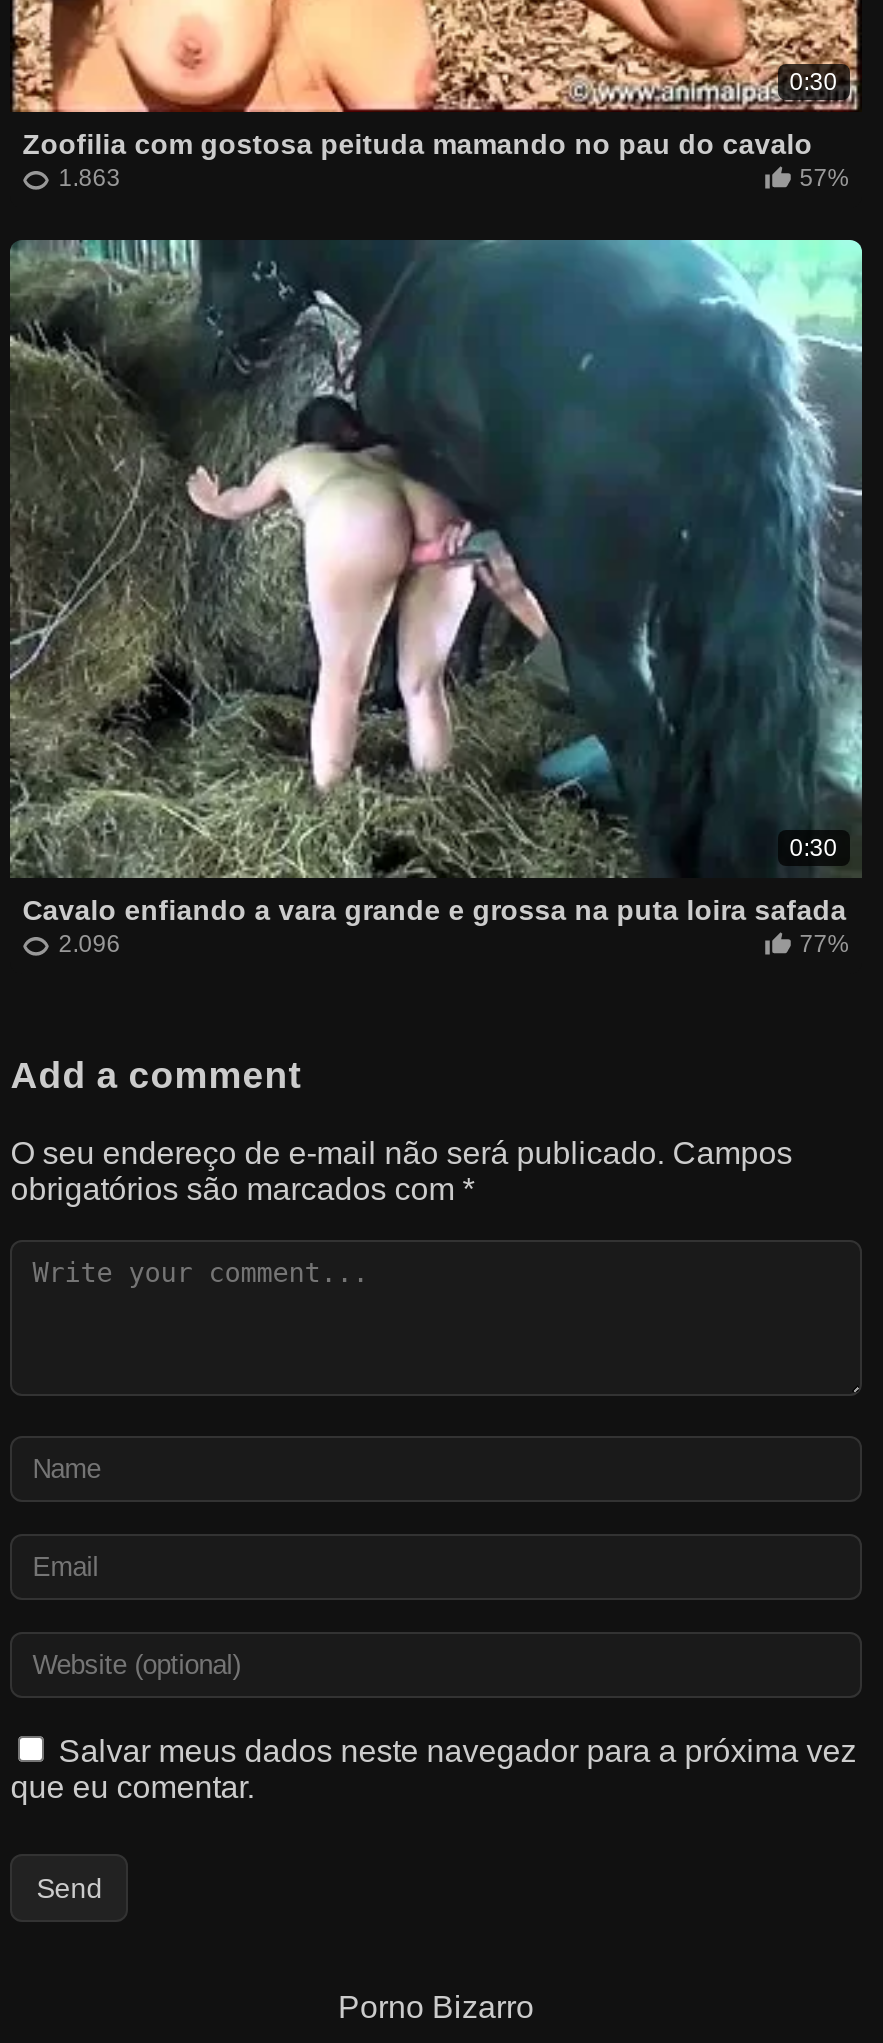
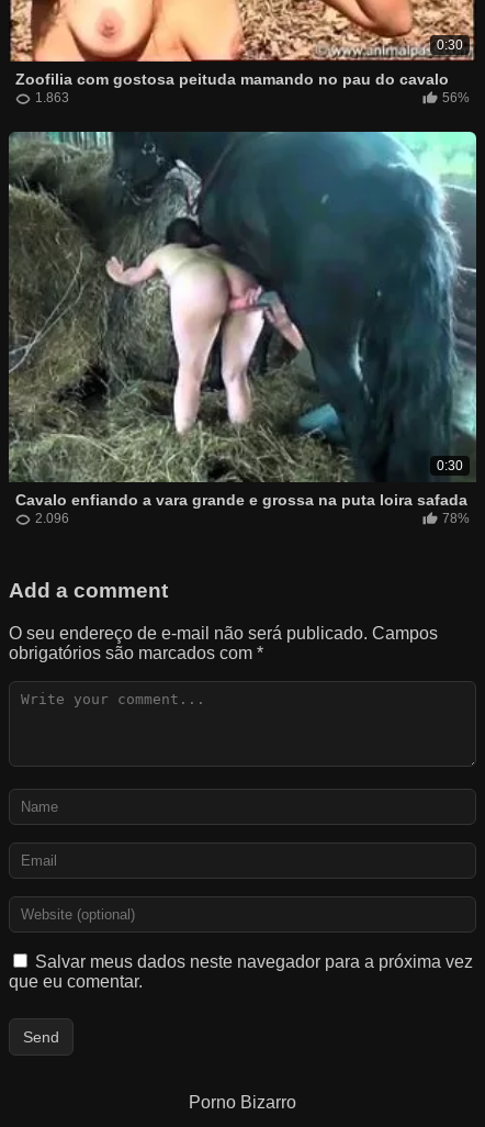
- 57%
+ 56%

- 77%
+ 78%
